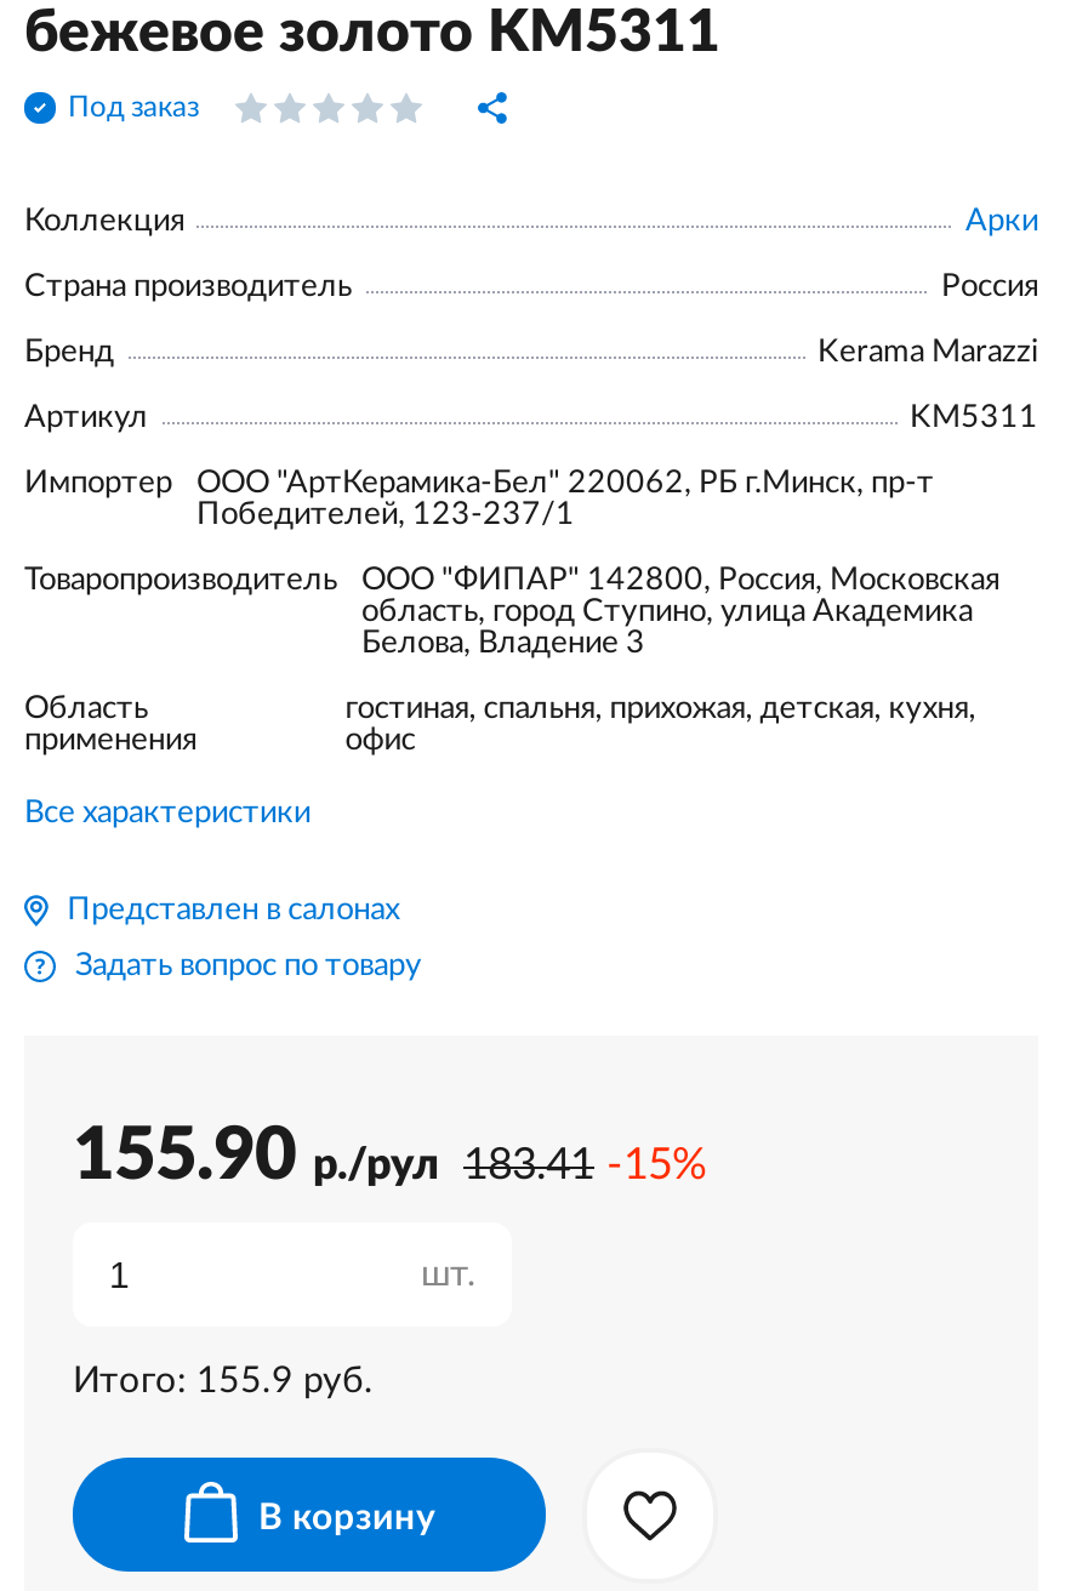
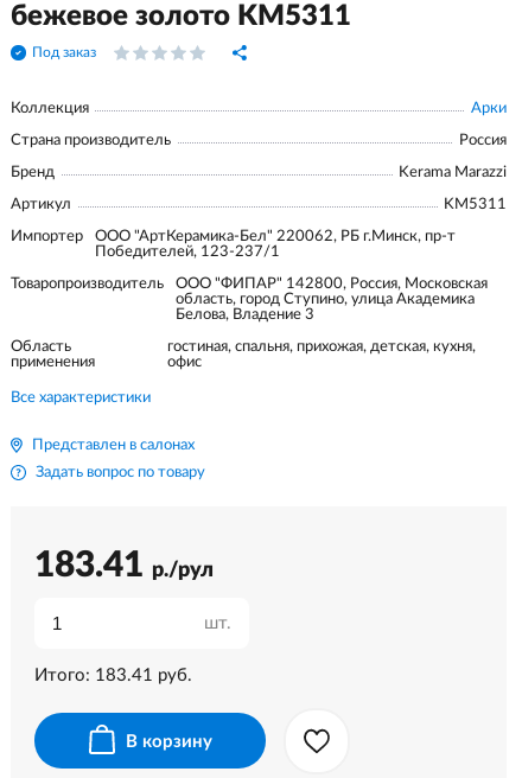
- 155.90 р./рул 183.41 -15%
+ 183.41 р./рул

- Итого: 155.9 руб.
+ Итого: 183.41 руб.
